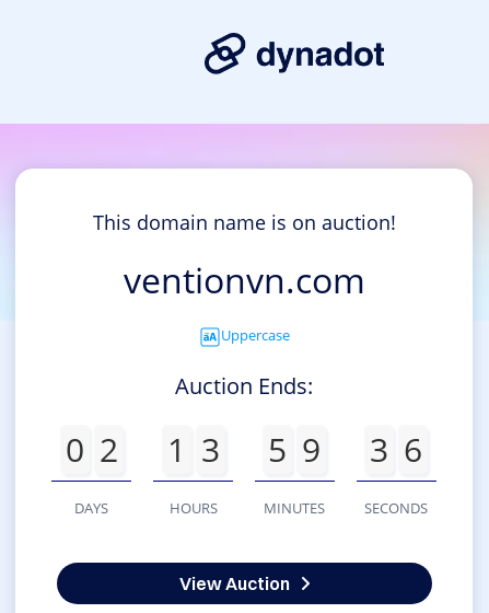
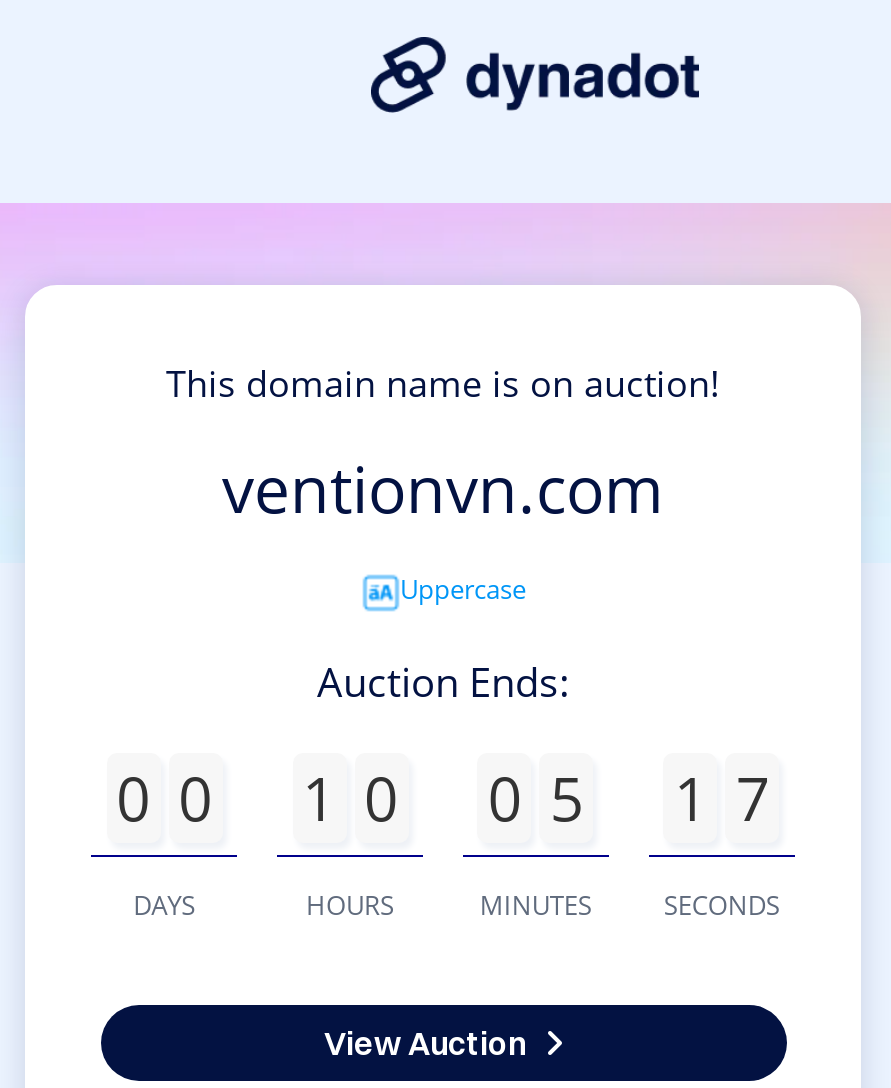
- 0 2
+ 0 0

- 1 3
+ 1 0

- 5 9
+ 0 5

- 3 6
+ 1 7
